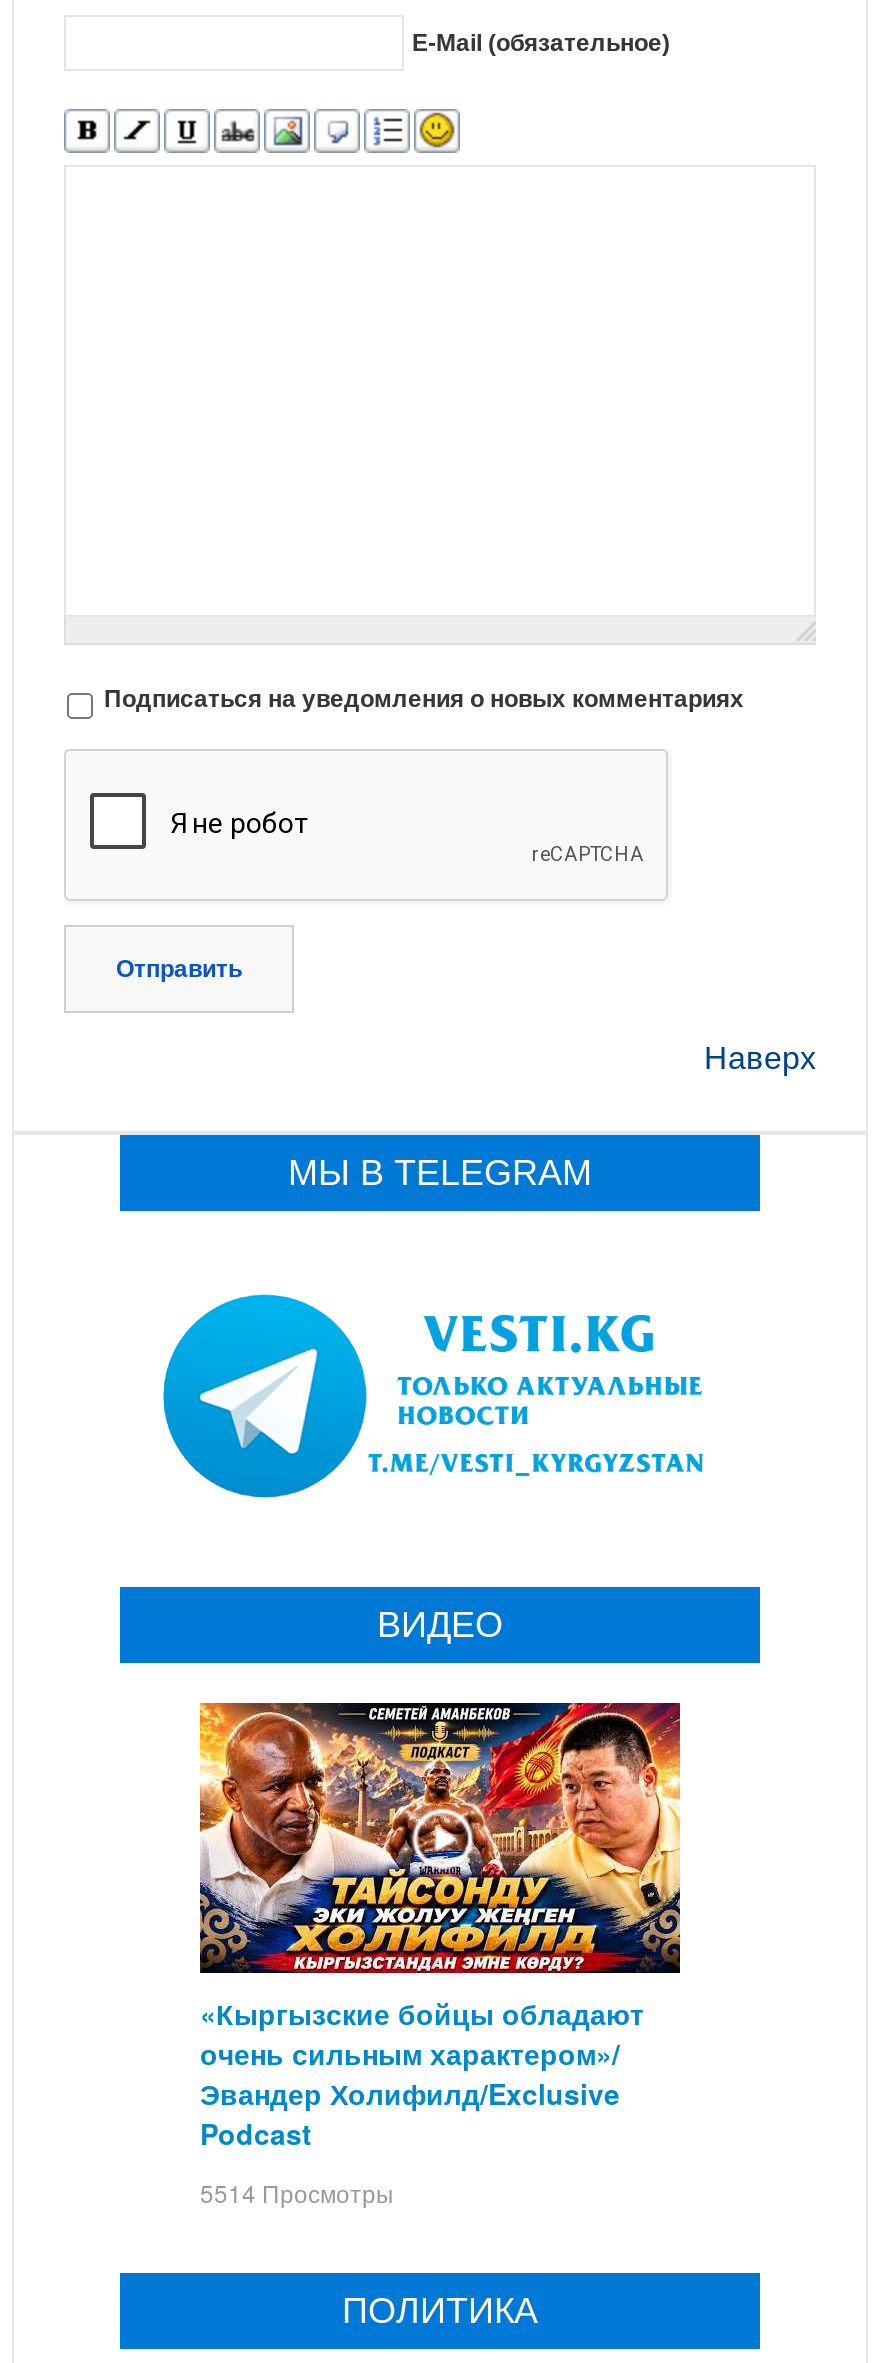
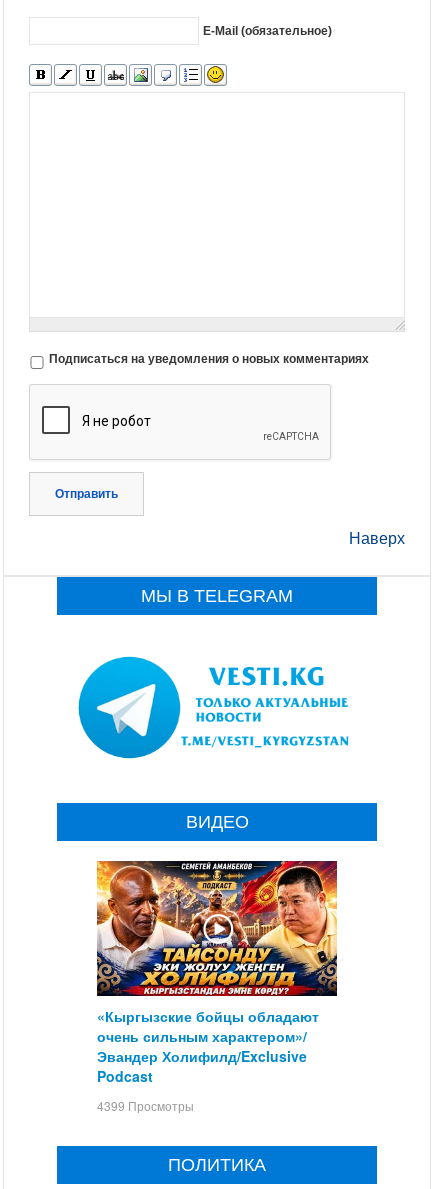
- 5514 Просмотры
+ 4399 Просмотры
